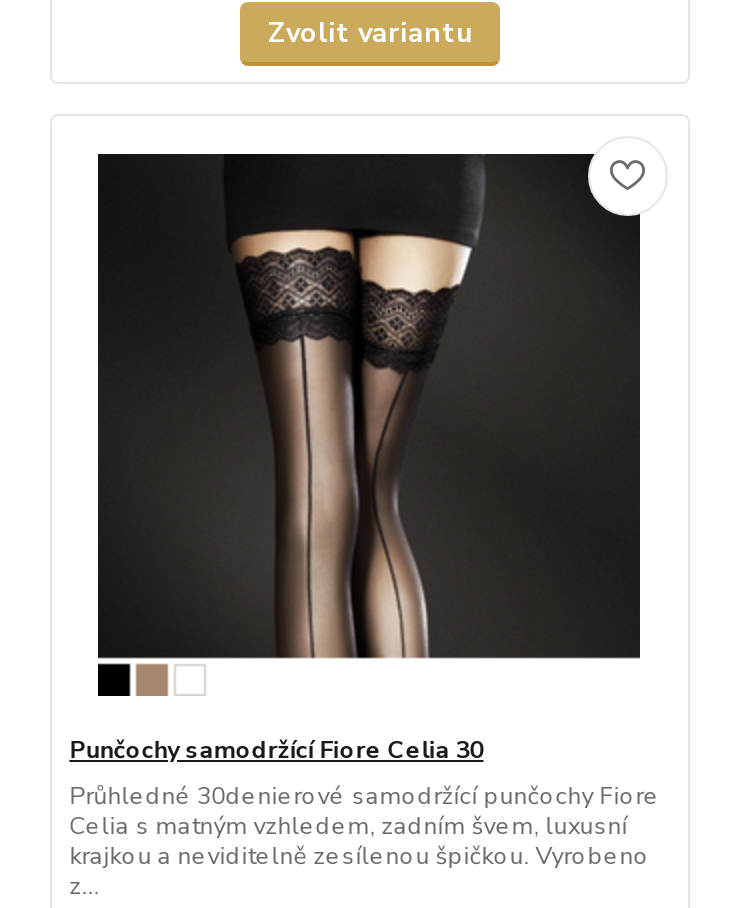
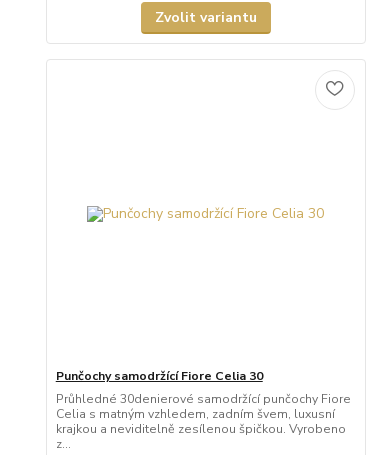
- [image]
